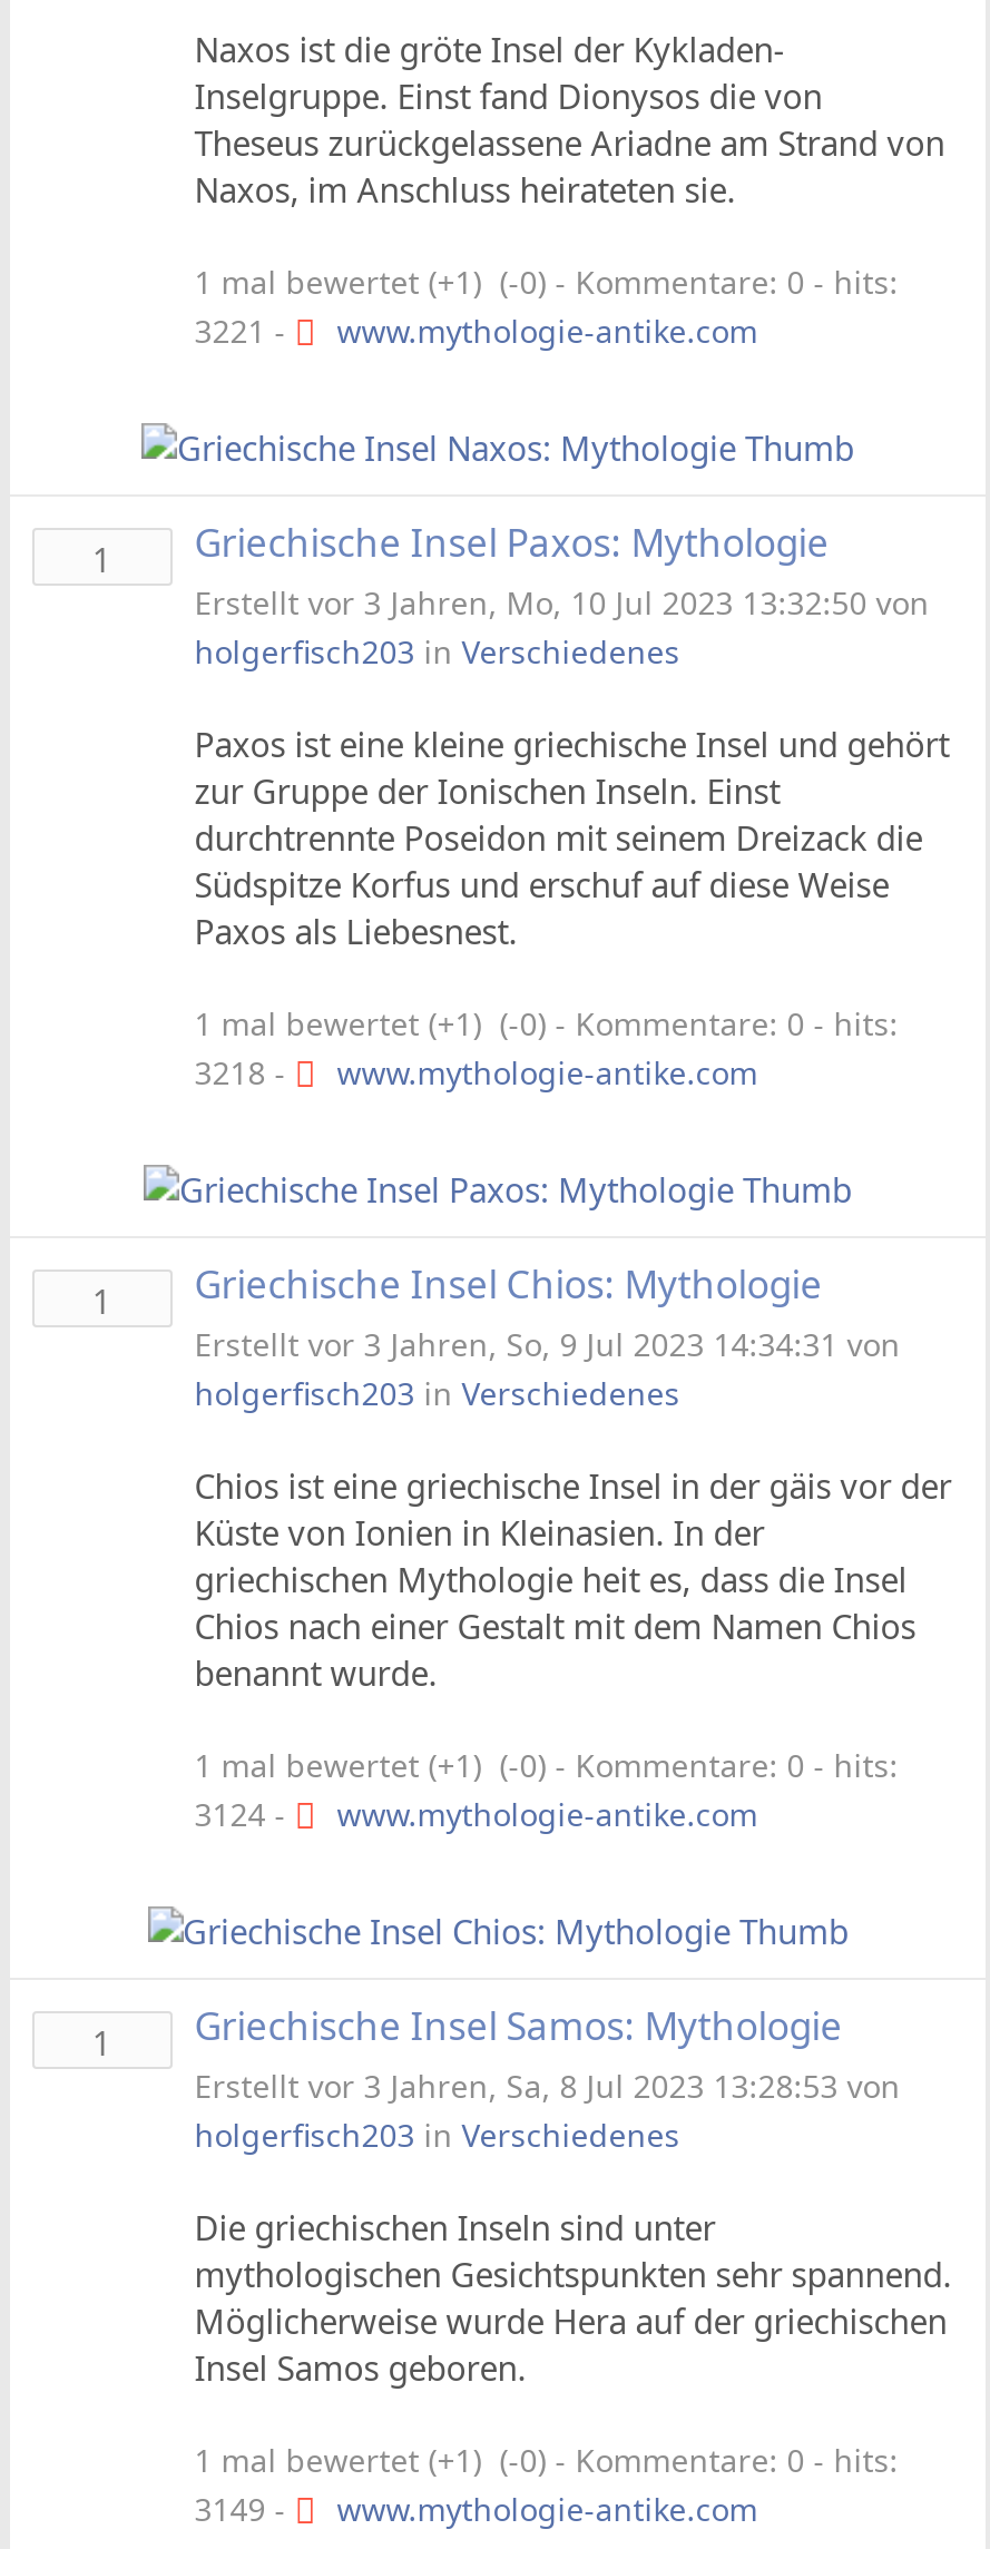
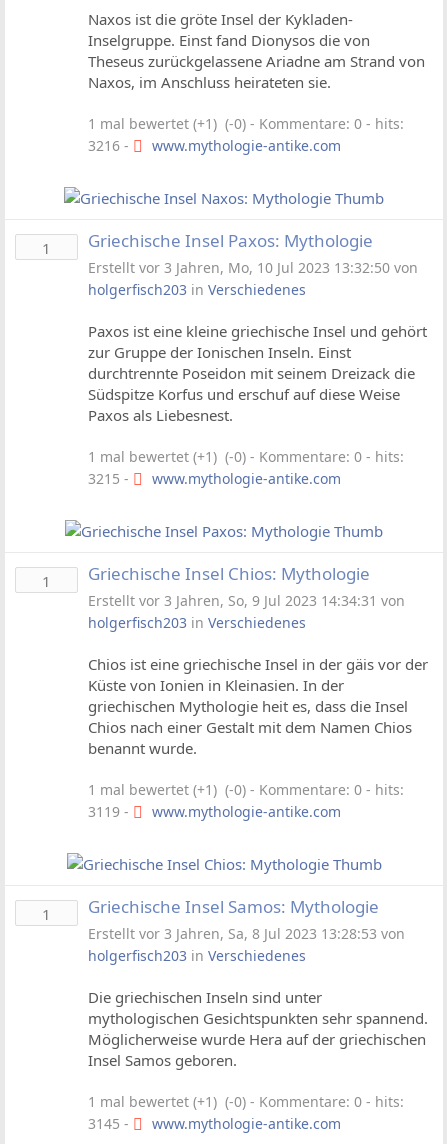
- 3221 - www.mythologie-antike.com
+ 3216 - www.mythologie-antike.com

- 3218 - www.mythologie-antike.com
+ 3215 - www.mythologie-antike.com

- 3124 - www.mythologie-antike.com
+ 3119 - www.mythologie-antike.com

- 3149 - www.mythologie-antike.com
+ 3145 - www.mythologie-antike.com
